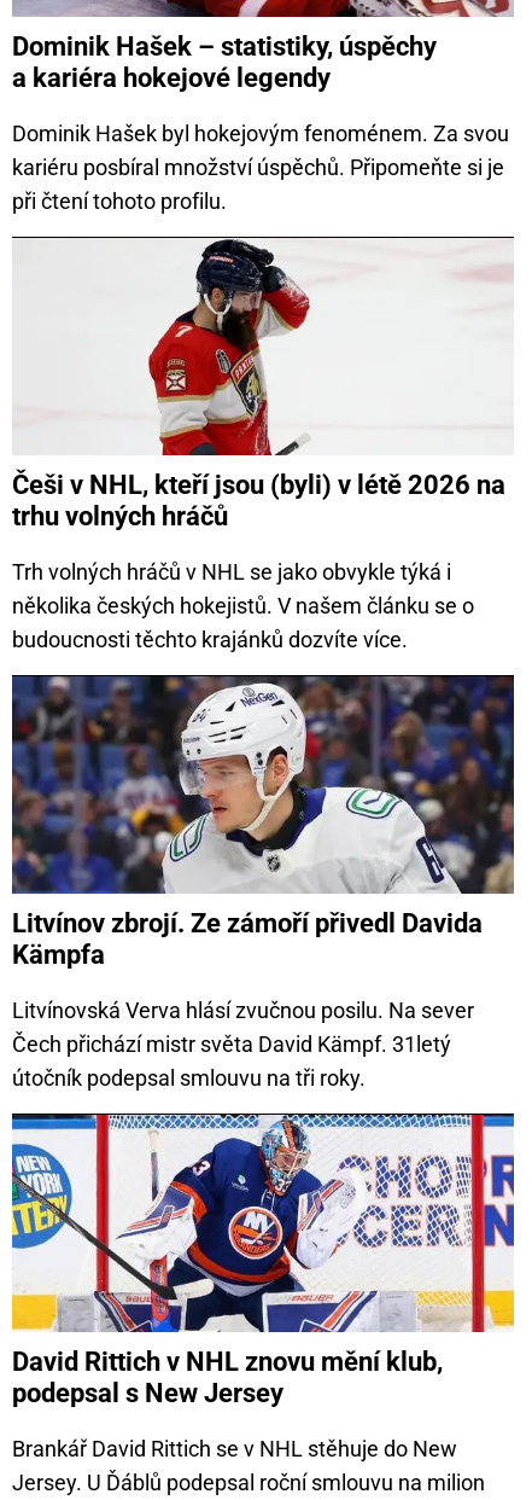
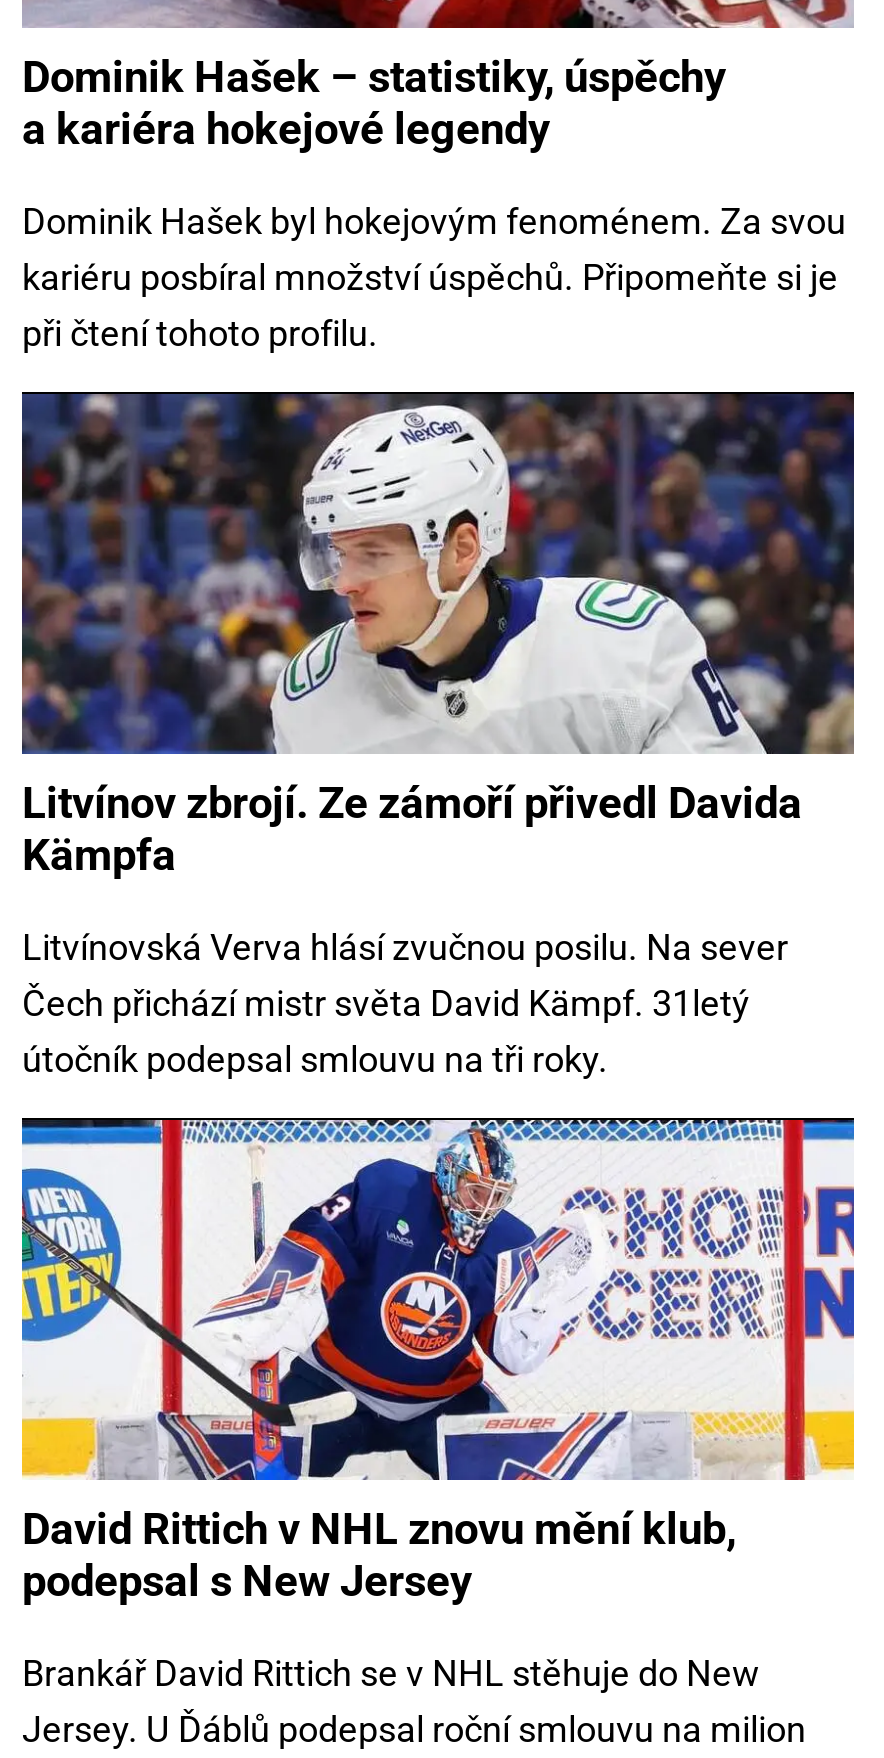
- [image]
- Češi v NHL, kteří jsou (byli) v létě 2026 na
- trhu volných hráčů
- Trh volných hráčů v NHL se jako obvykle týká i
- několika českých hokejistů. V našem článku se o
- budoucnosti těchto krajánků dozvíte více.
